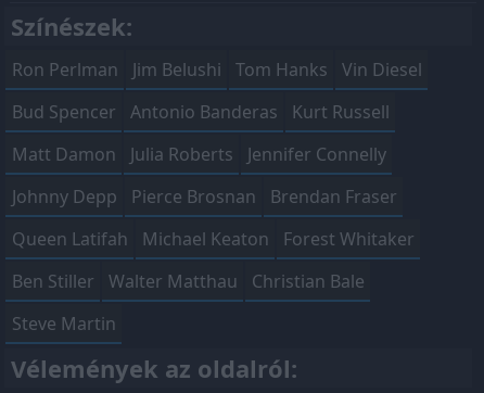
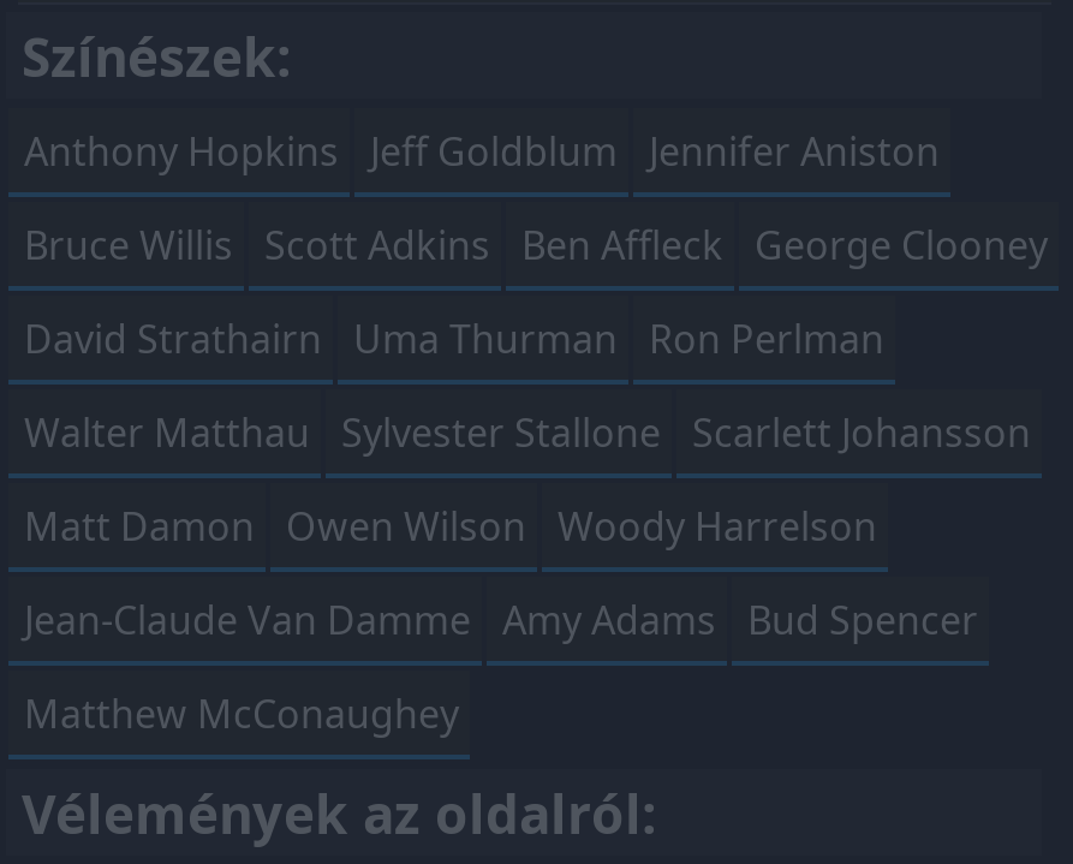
- Ron Perlman Jim Belushi Tom Hanks Vin Diesel
+ Anthony Hopkins Jeff Goldblum Jennifer Aniston

- Bud Spencer Antonio Banderas Kurt Russell
+ Bruce Willis Scott Adkins Ben Affleck George Clooney

- Matt Damon Julia Roberts Jennifer Connelly
+ David Strathairn Uma Thurman Ron Perlman

- Johnny Depp Pierce Brosnan Brendan Fraser
+ Walter Matthau Sylvester Stallone Scarlett Johansson

- Queen Latifah Michael Keaton Forest Whitaker
+ Matt Damon Owen Wilson Woody Harrelson

- Ben Stiller Walter Matthau Christian Bale
+ Jean-Claude Van Damme Amy Adams Bud Spencer

- Steve Martin
+ Matthew McConaughey
